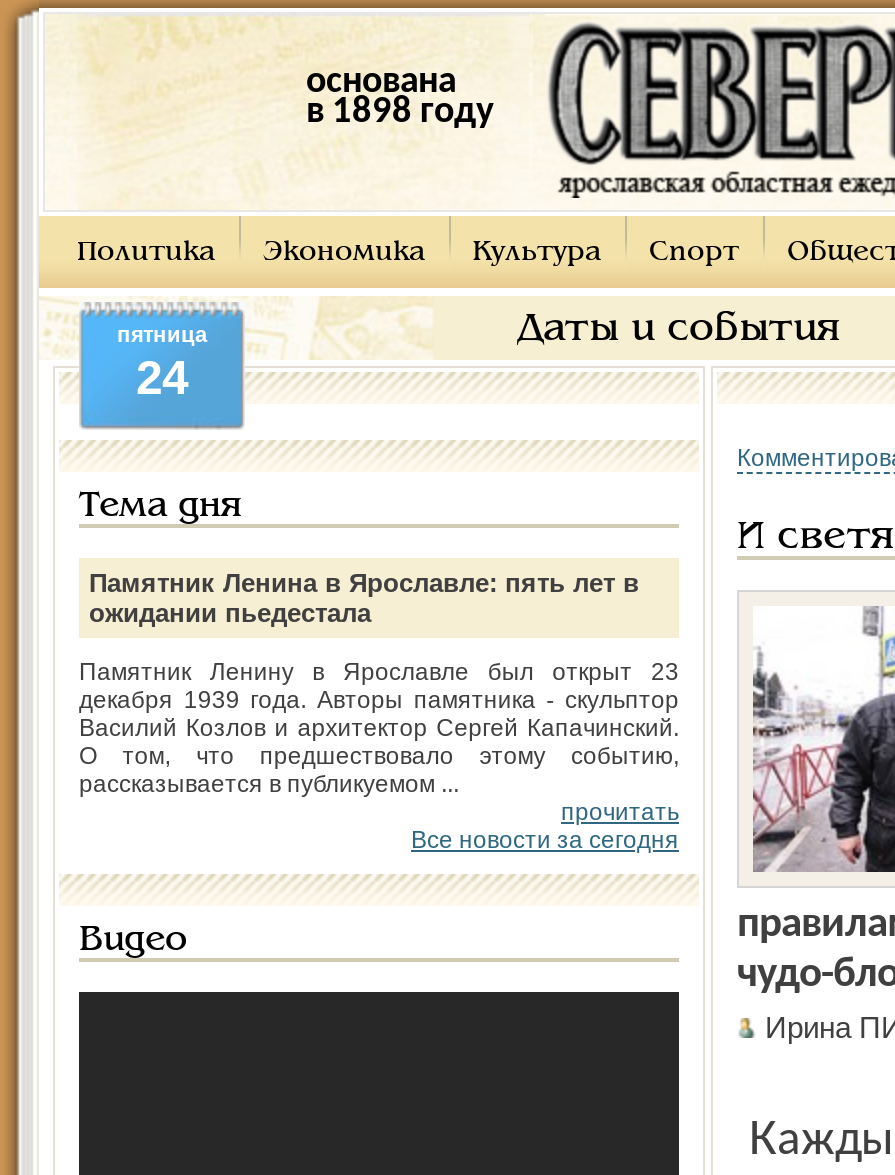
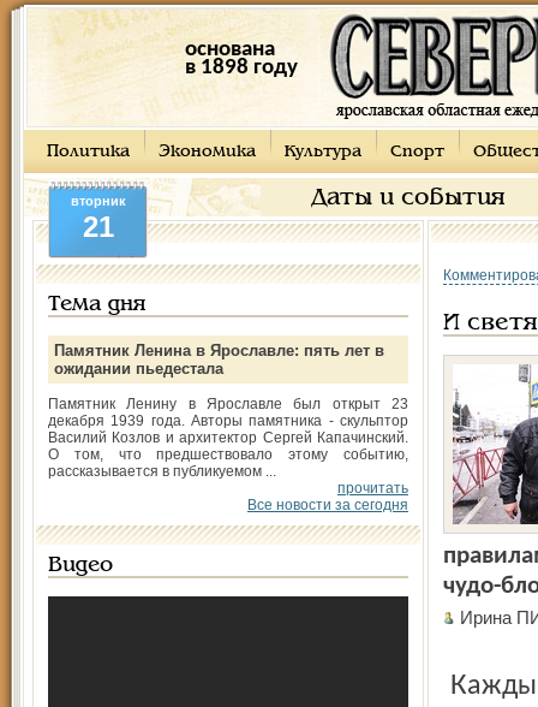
- пятница
- 24
+ вторник
+ 21
